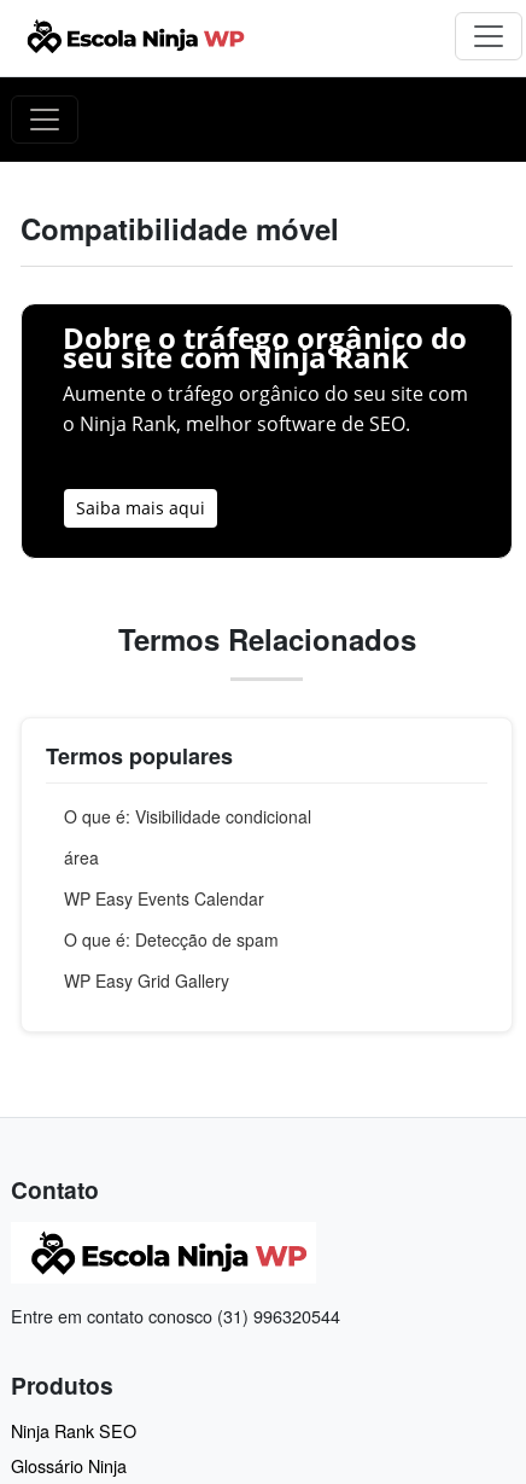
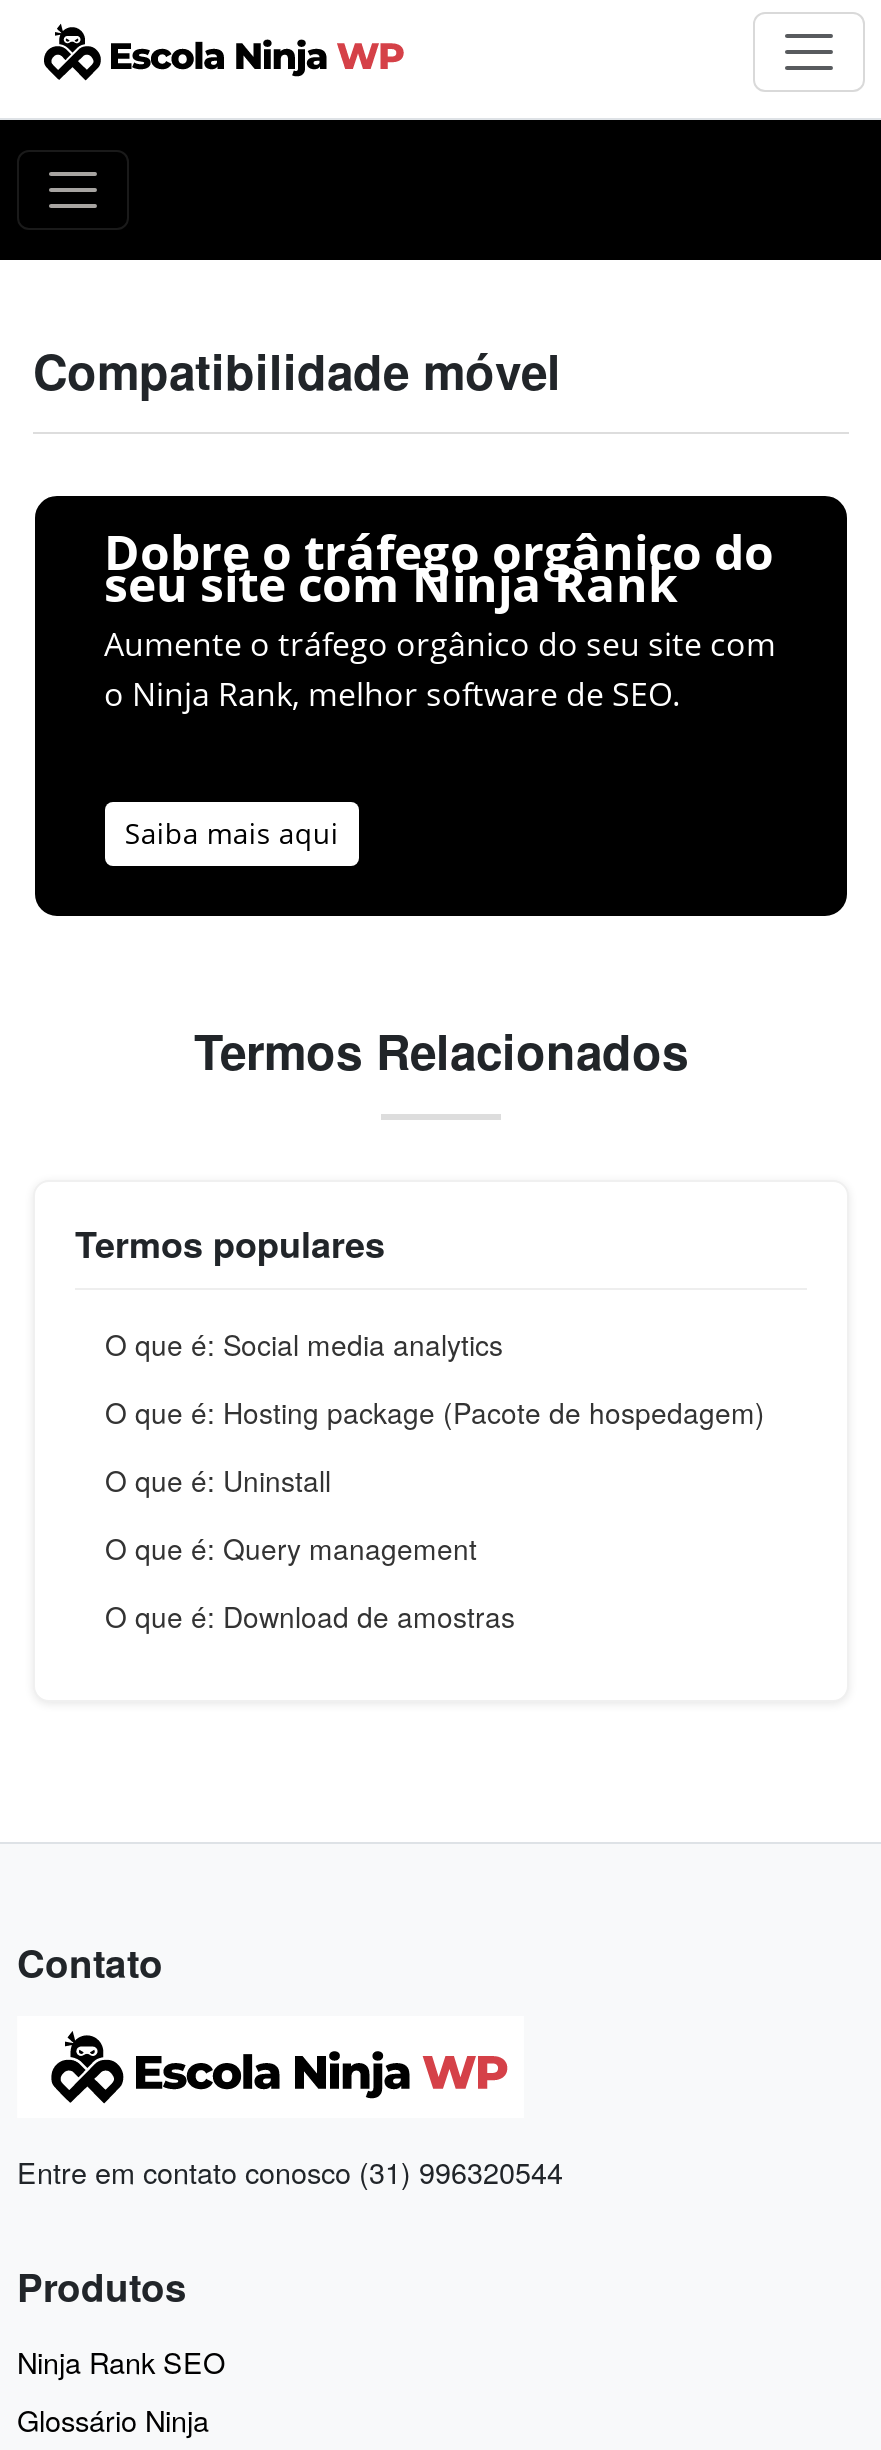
- O que é: Visibilidade condicional
+ O que é: Social media analytics

- área
+ O que é: Hosting package (Pacote de hospedagem)

- WP Easy Events Calendar
+ O que é: Uninstall

- O que é: Detecção de spam
+ O que é: Query management

- WP Easy Grid Gallery
+ O que é: Download de amostras
